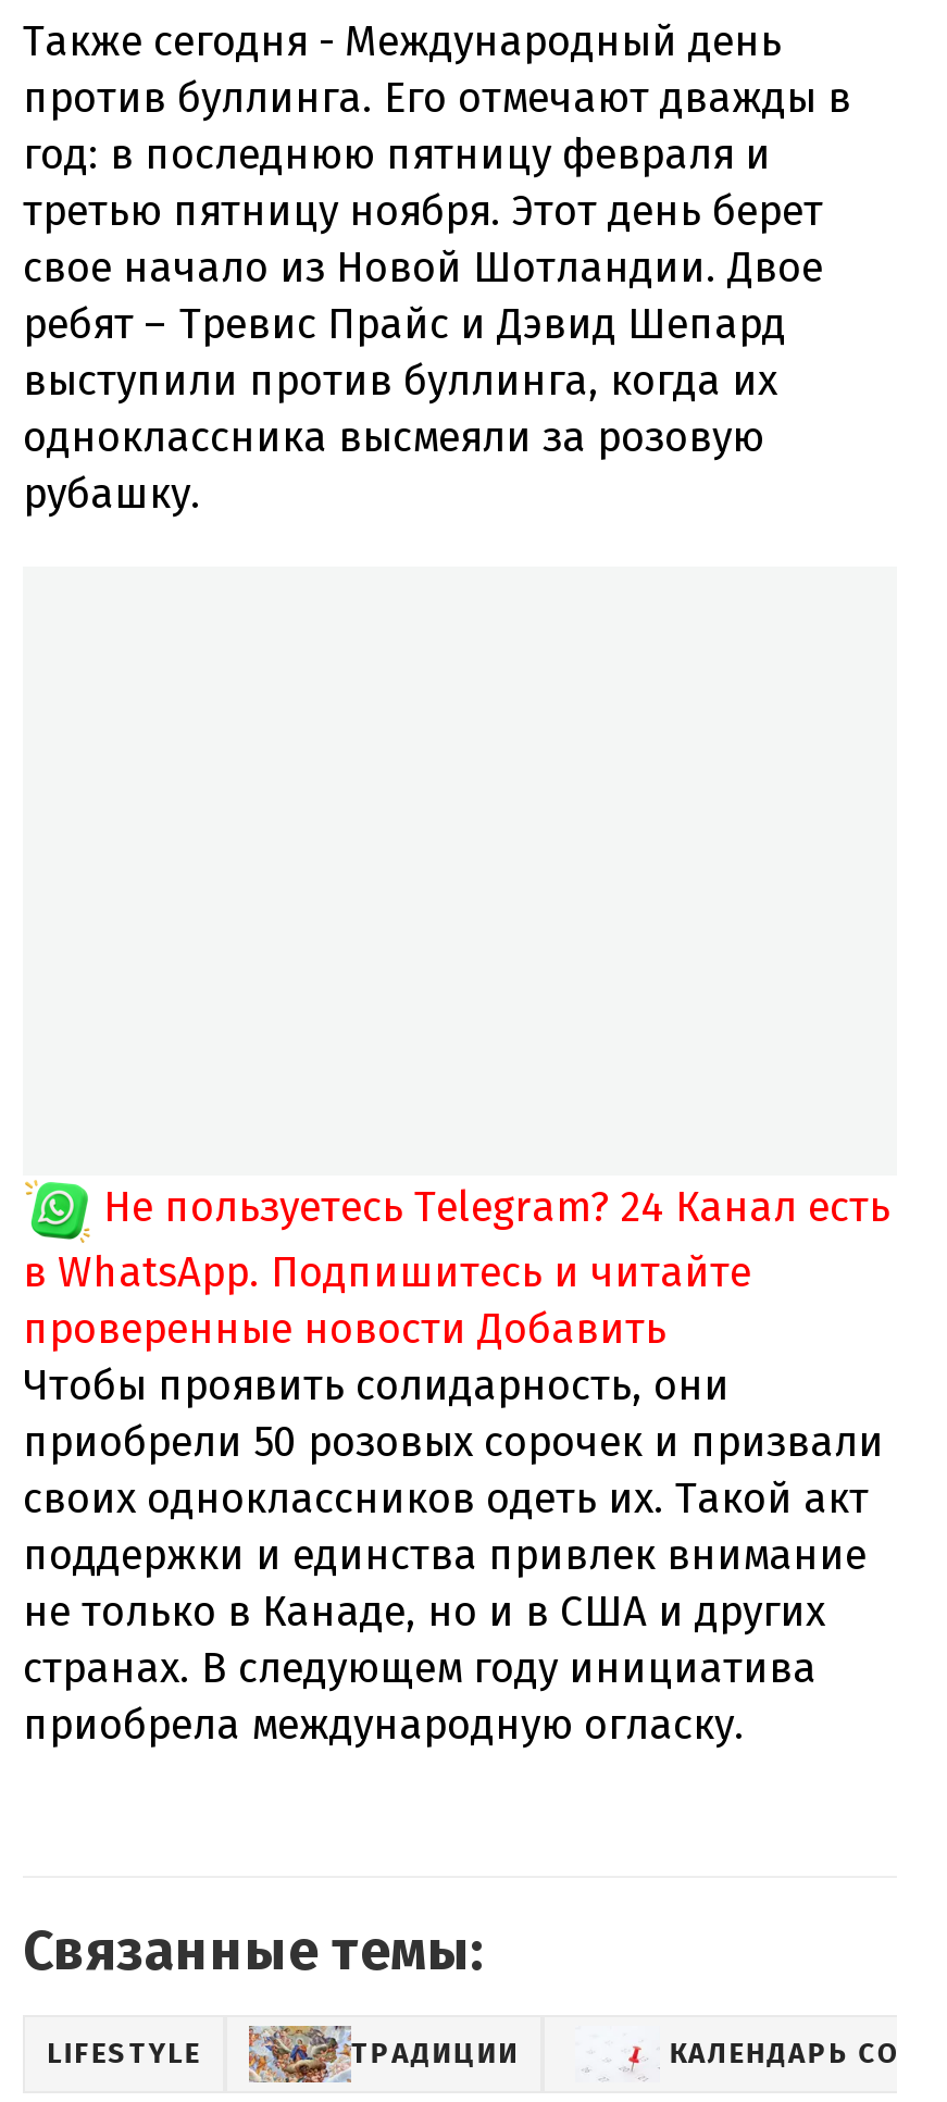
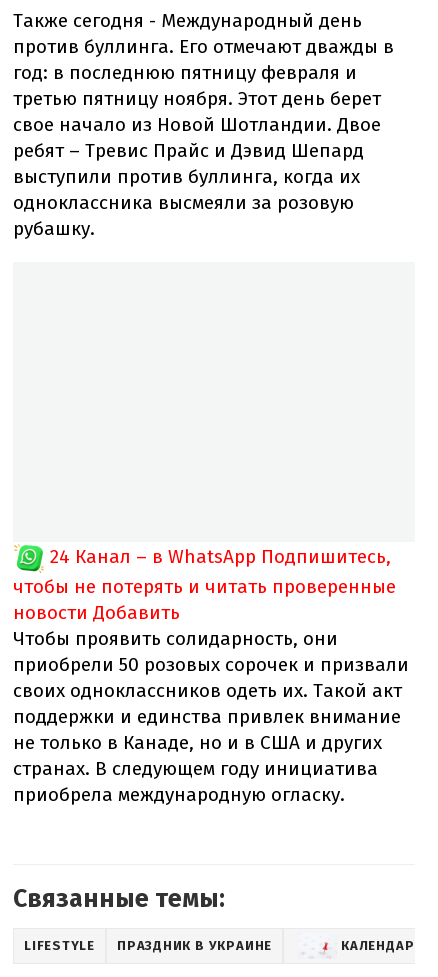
- Не пользуетесь Telegram? 24 Канал есть
- в WhatsApp. Подпишитесь и читайте
- проверенные новости Добавить
+ 24 Канал – в WhatsApp Подпишитесь,
+ чтобы не потерять и читать проверенные
+ новости Добавить

- ТРАДИЦИИ
+ ПРАЗДНИК В УКРАИНЕ
